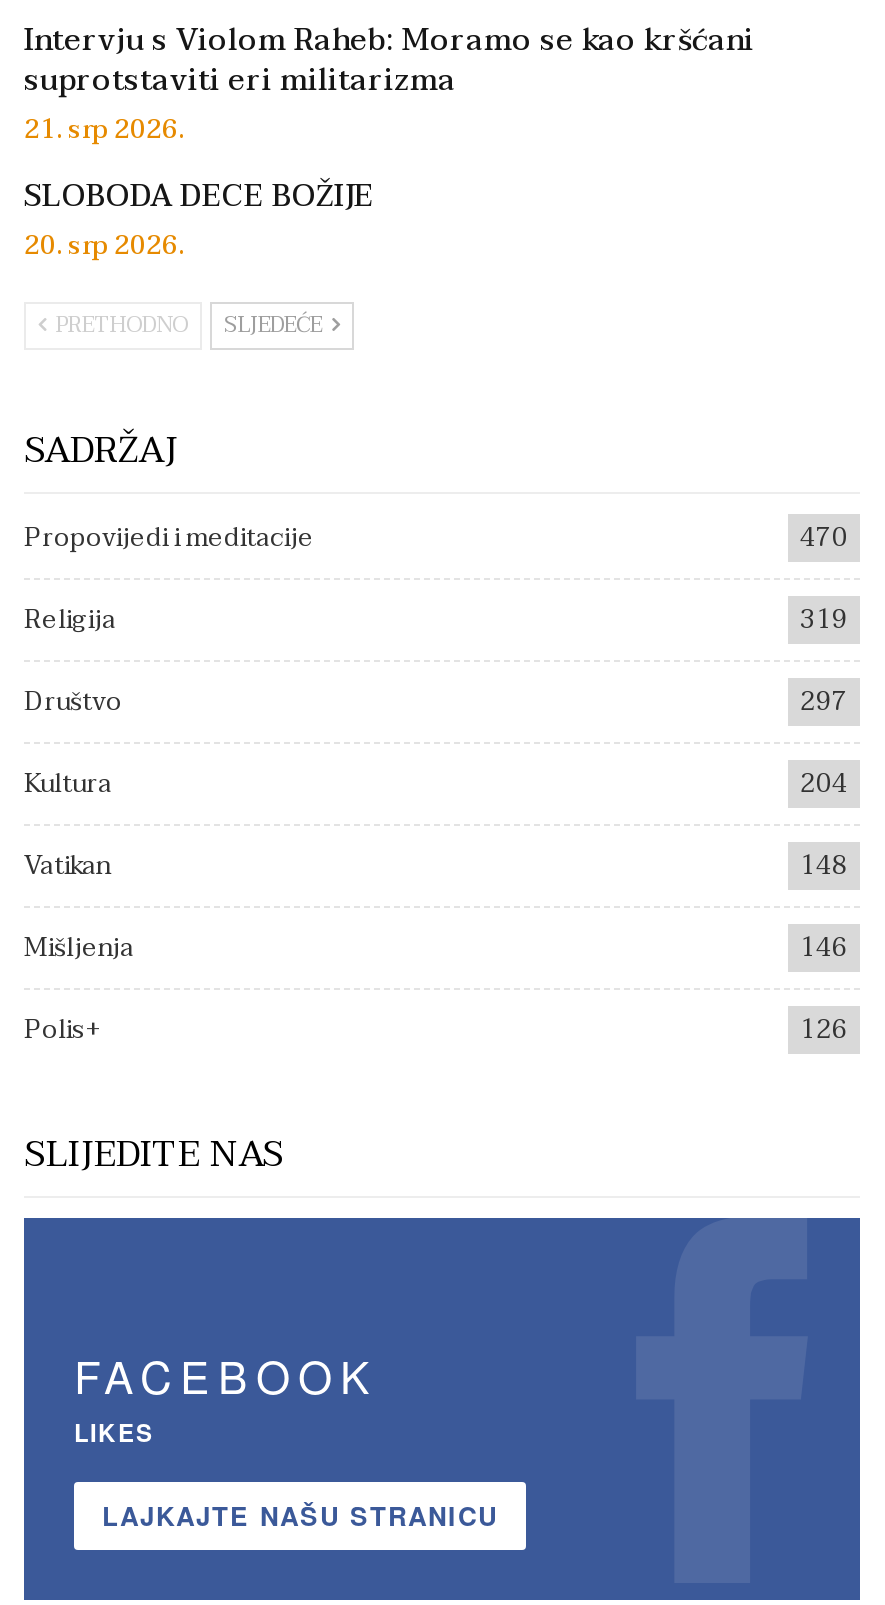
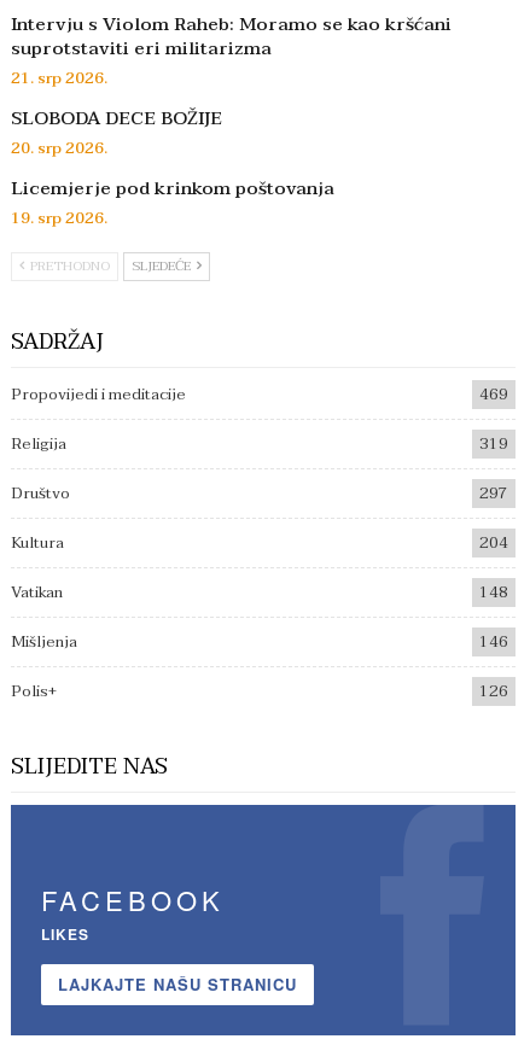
+ Licemjerje pod krinkom poštovanja
+ 19. srp 2026.

- 470
+ 469
